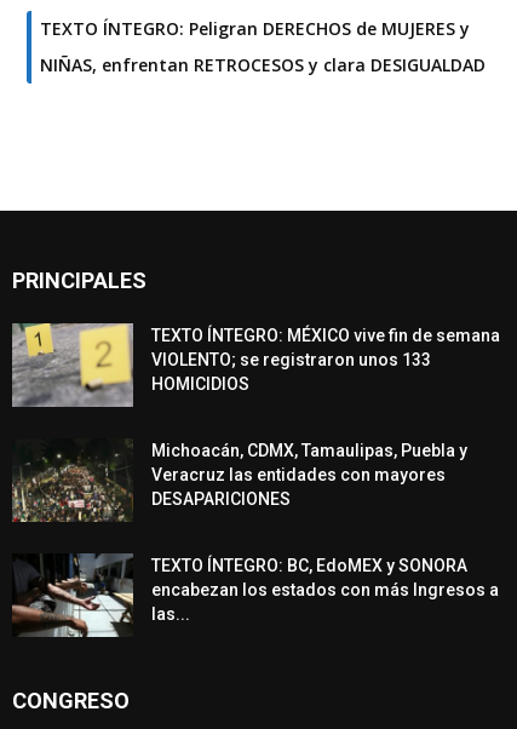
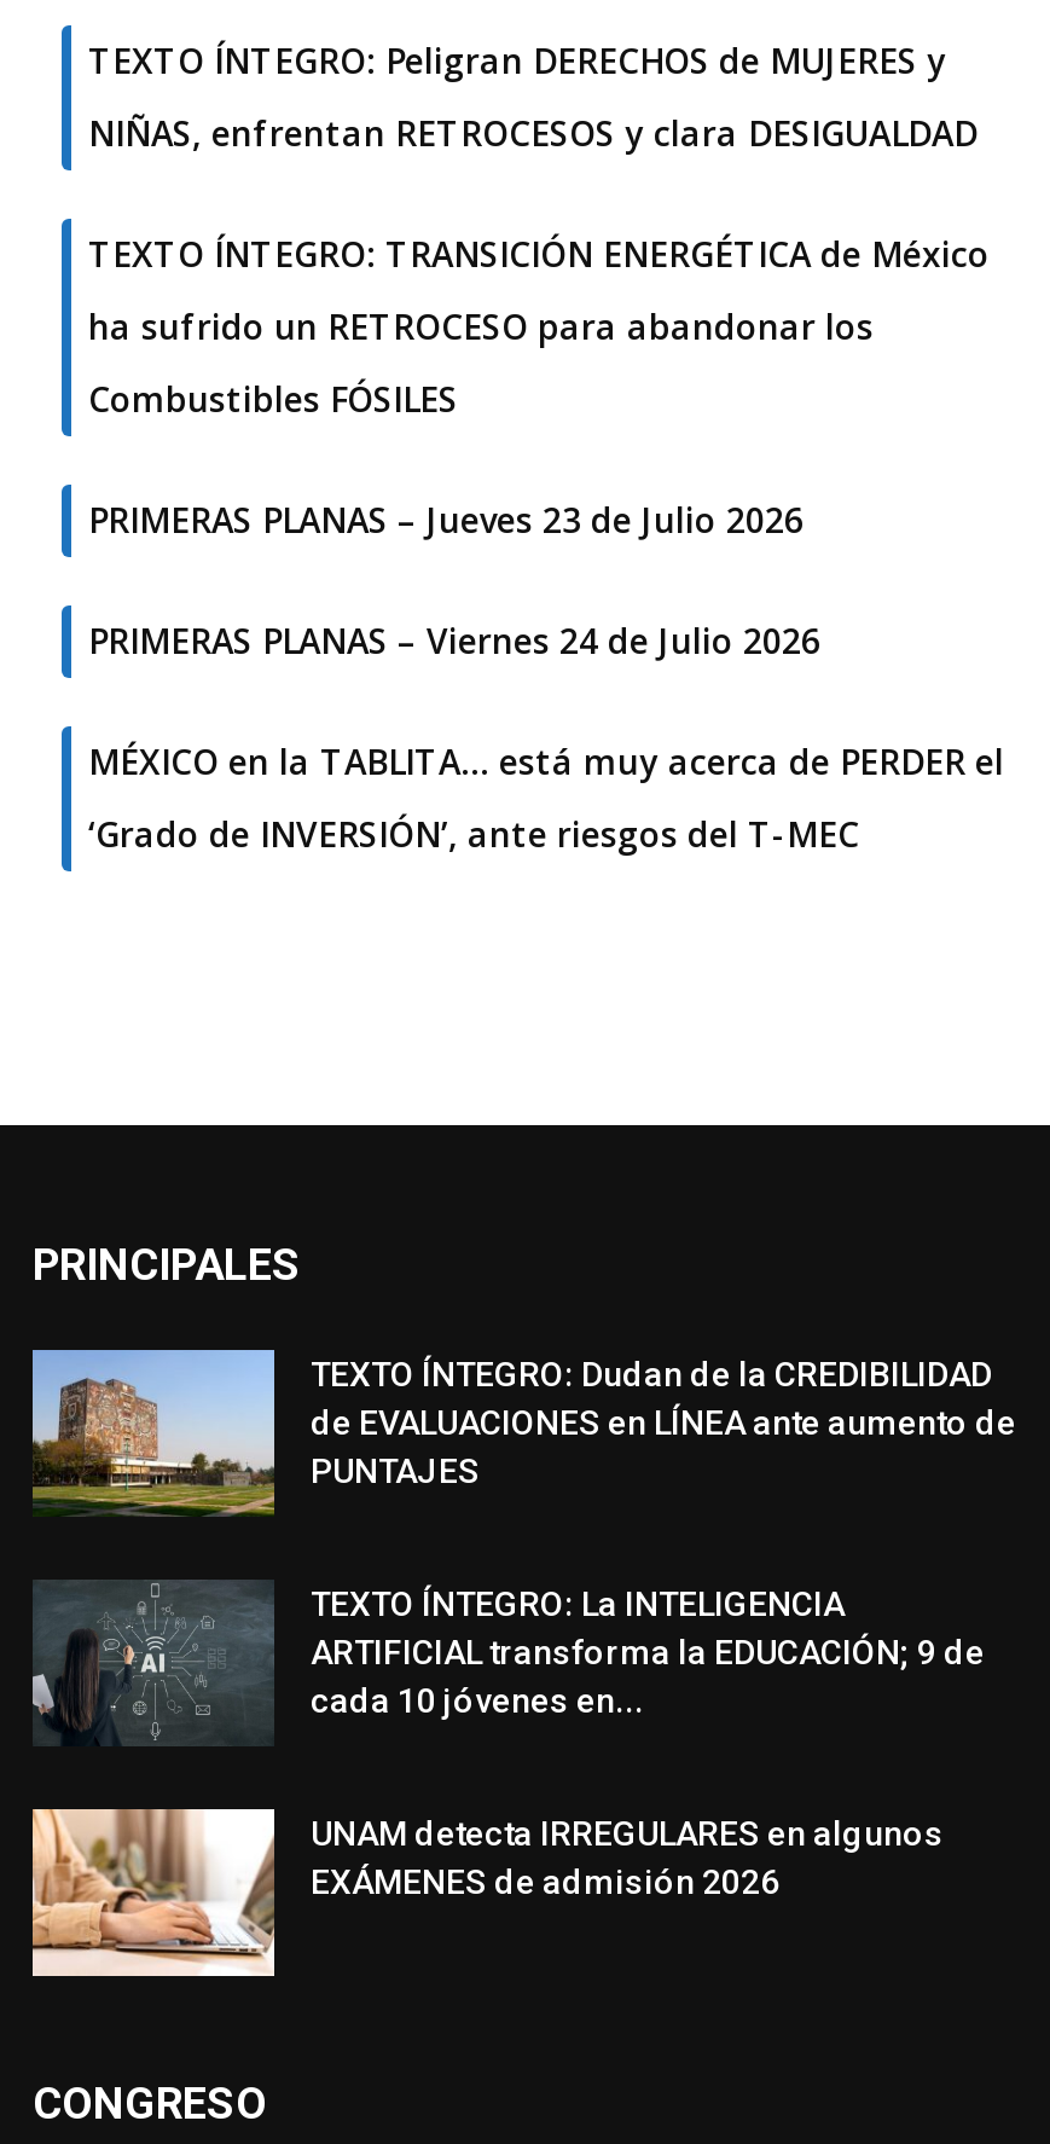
+ TEXTO ÍNTEGRO: TRANSICIÓN ENERGÉTICA de México
+ ha sufrido un RETROCESO para abandonar los
+ Combustibles FÓSILES
+ PRIMERAS PLANAS – Jueves 23 de Julio 2026
+ PRIMERAS PLANAS – Viernes 24 de Julio 2026
+ MÉXICO en la TABLITA… está muy acerca de PERDER el
+ ‘Grado de INVERSIÓN’, ante riesgos del T-MEC

- [image]
- TEXTO ÍNTEGRO: MÉXICO vive fin de semana
- VIOLENTO; se registraron unos 133
- HOMICIDIOS
+ [image]
+ TEXTO ÍNTEGRO: Dudan de la CREDIBILIDAD
+ de EVALUACIONES en LÍNEA ante aumento de
+ PUNTAJES

- [image]
- Michoacán, CDMX, Tamaulipas, Puebla y
- Veracruz las entidades con mayores
- DESAPARICIONES
+ [image]
+ TEXTO ÍNTEGRO: La INTELIGENCIA
+ ARTIFICIAL transforma la EDUCACIÓN; 9 de
+ cada 10 jóvenes en...

- [image]
- TEXTO ÍNTEGRO: BC, EdoMEX y SONORA
- encabezan los estados con más Ingresos a
- las...
+ [image]
+ UNAM detecta IRREGULARES en algunos
+ EXÁMENES de admisión 2026
